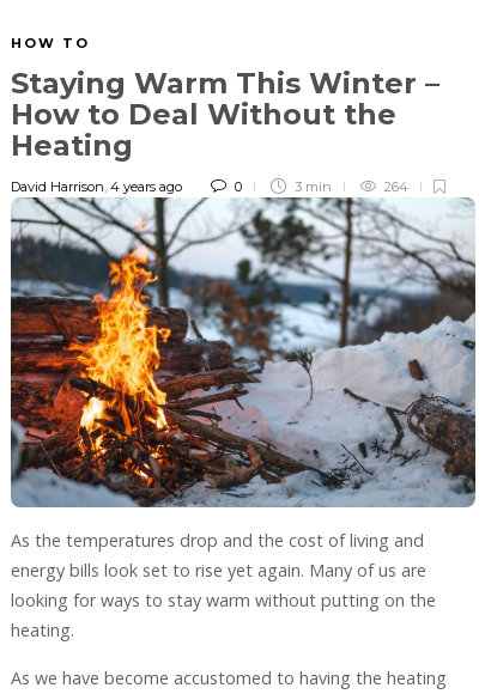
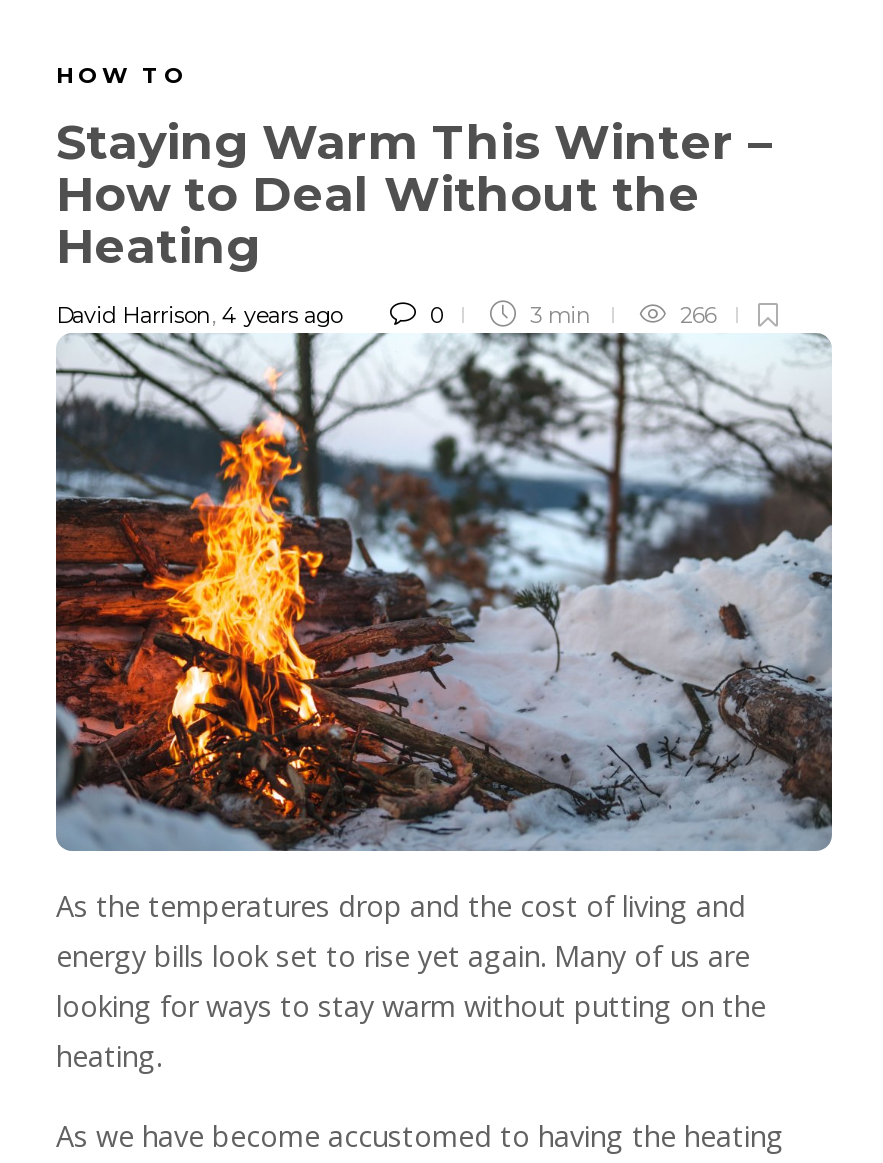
- 264
+ 266
